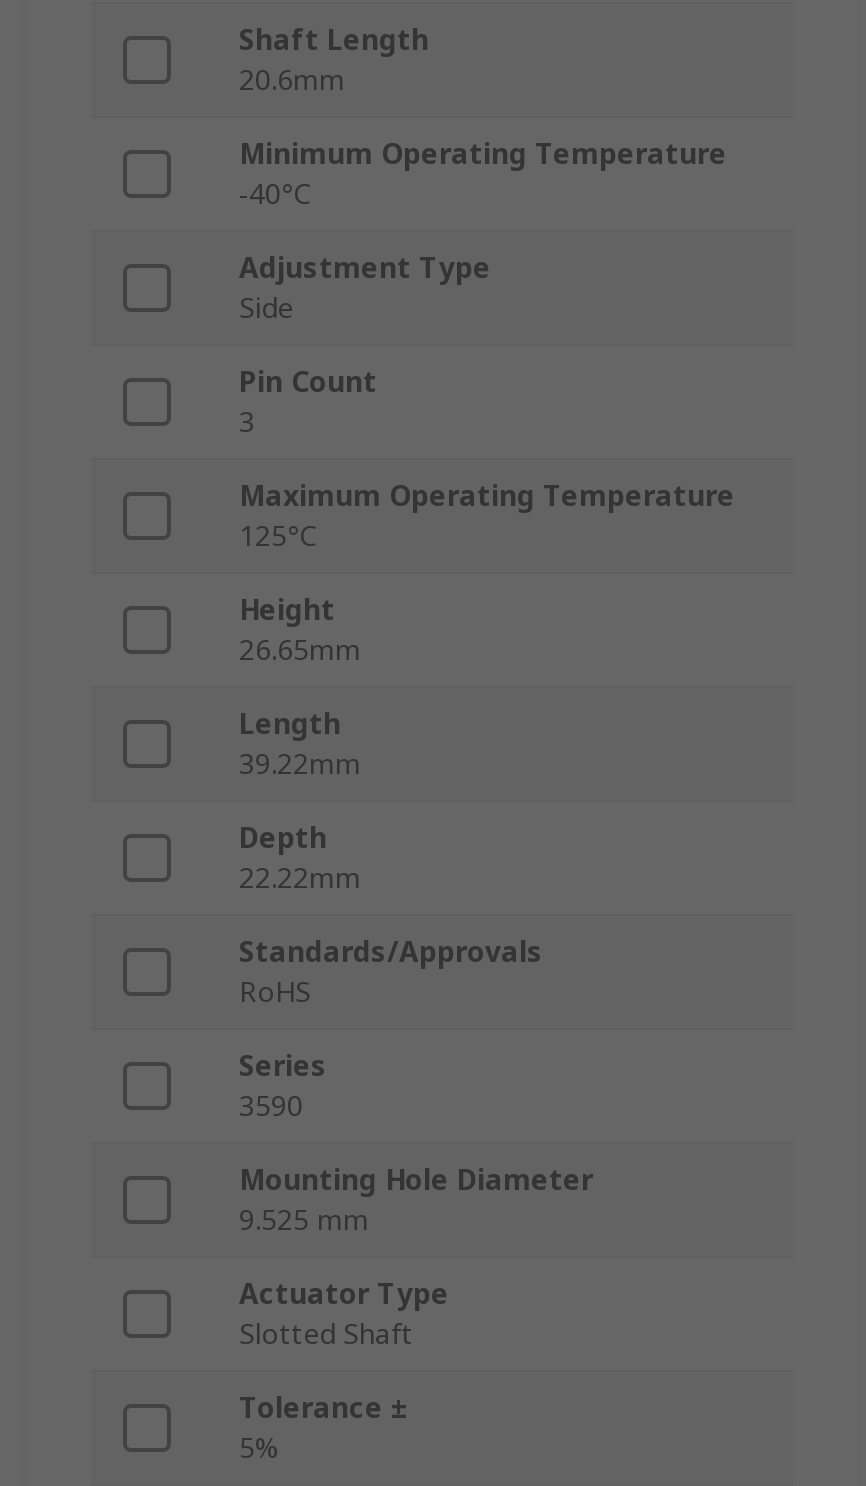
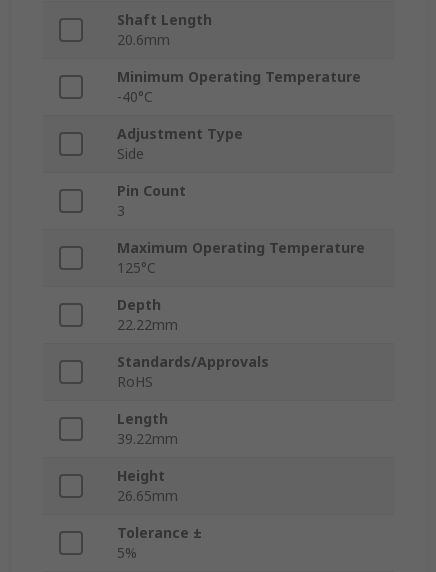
moved down: Length | 39.22mm | Height | 26.65mm

- Series
- 3590
- Mounting Hole Diameter
- 9.525 mm
- Actuator Type
- Slotted Shaft
